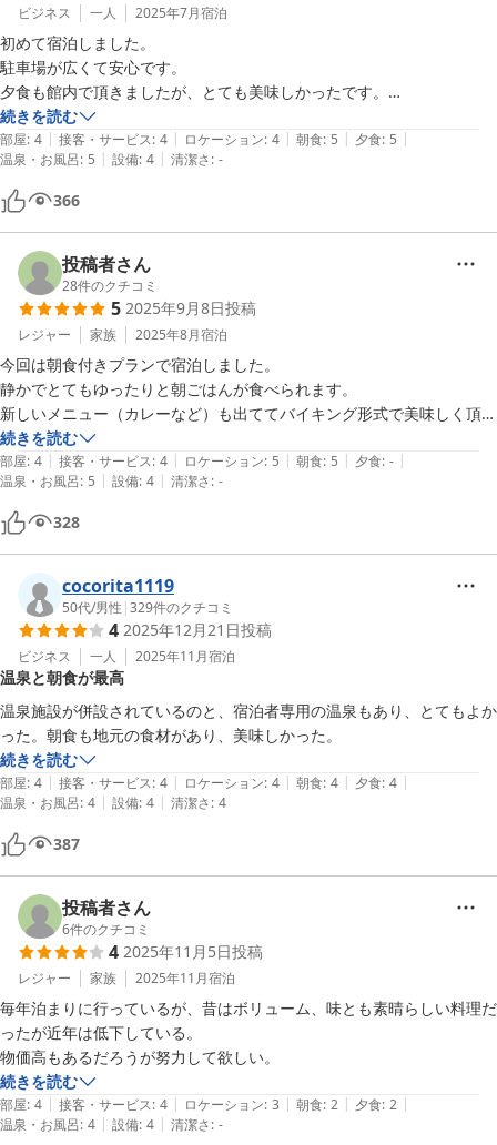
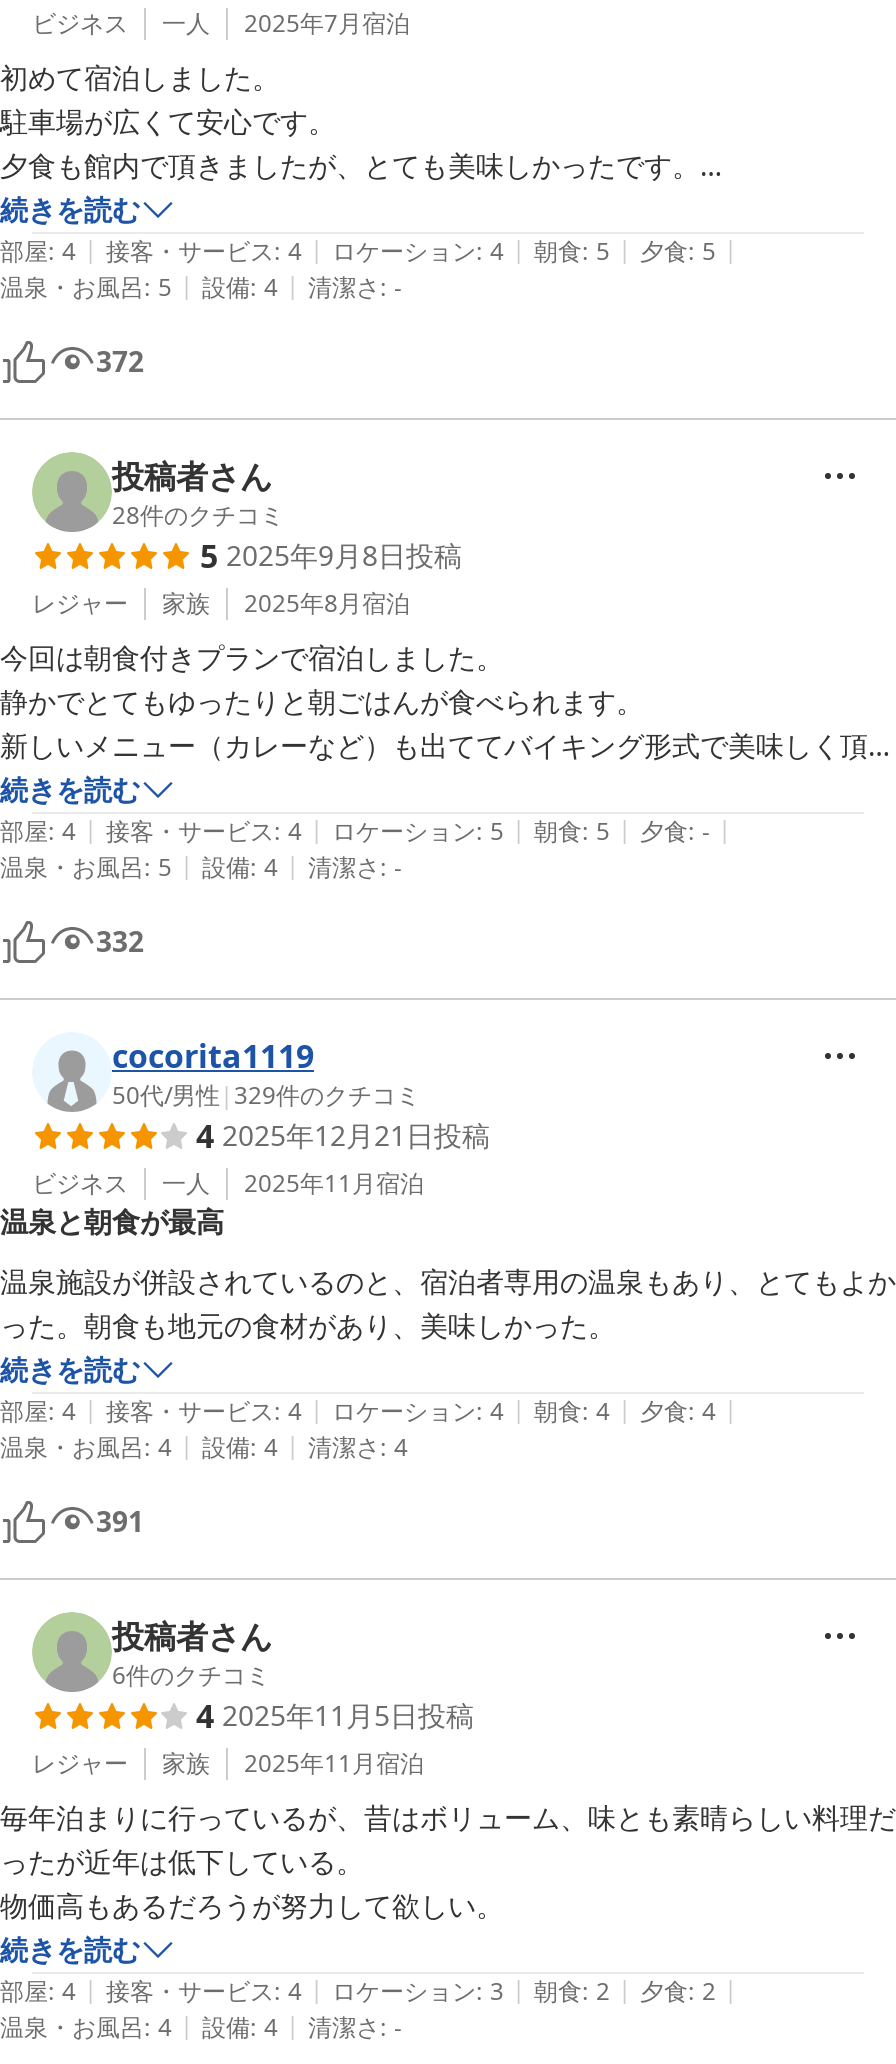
- 366
+ 372

- 328
+ 332

- 387
+ 391
